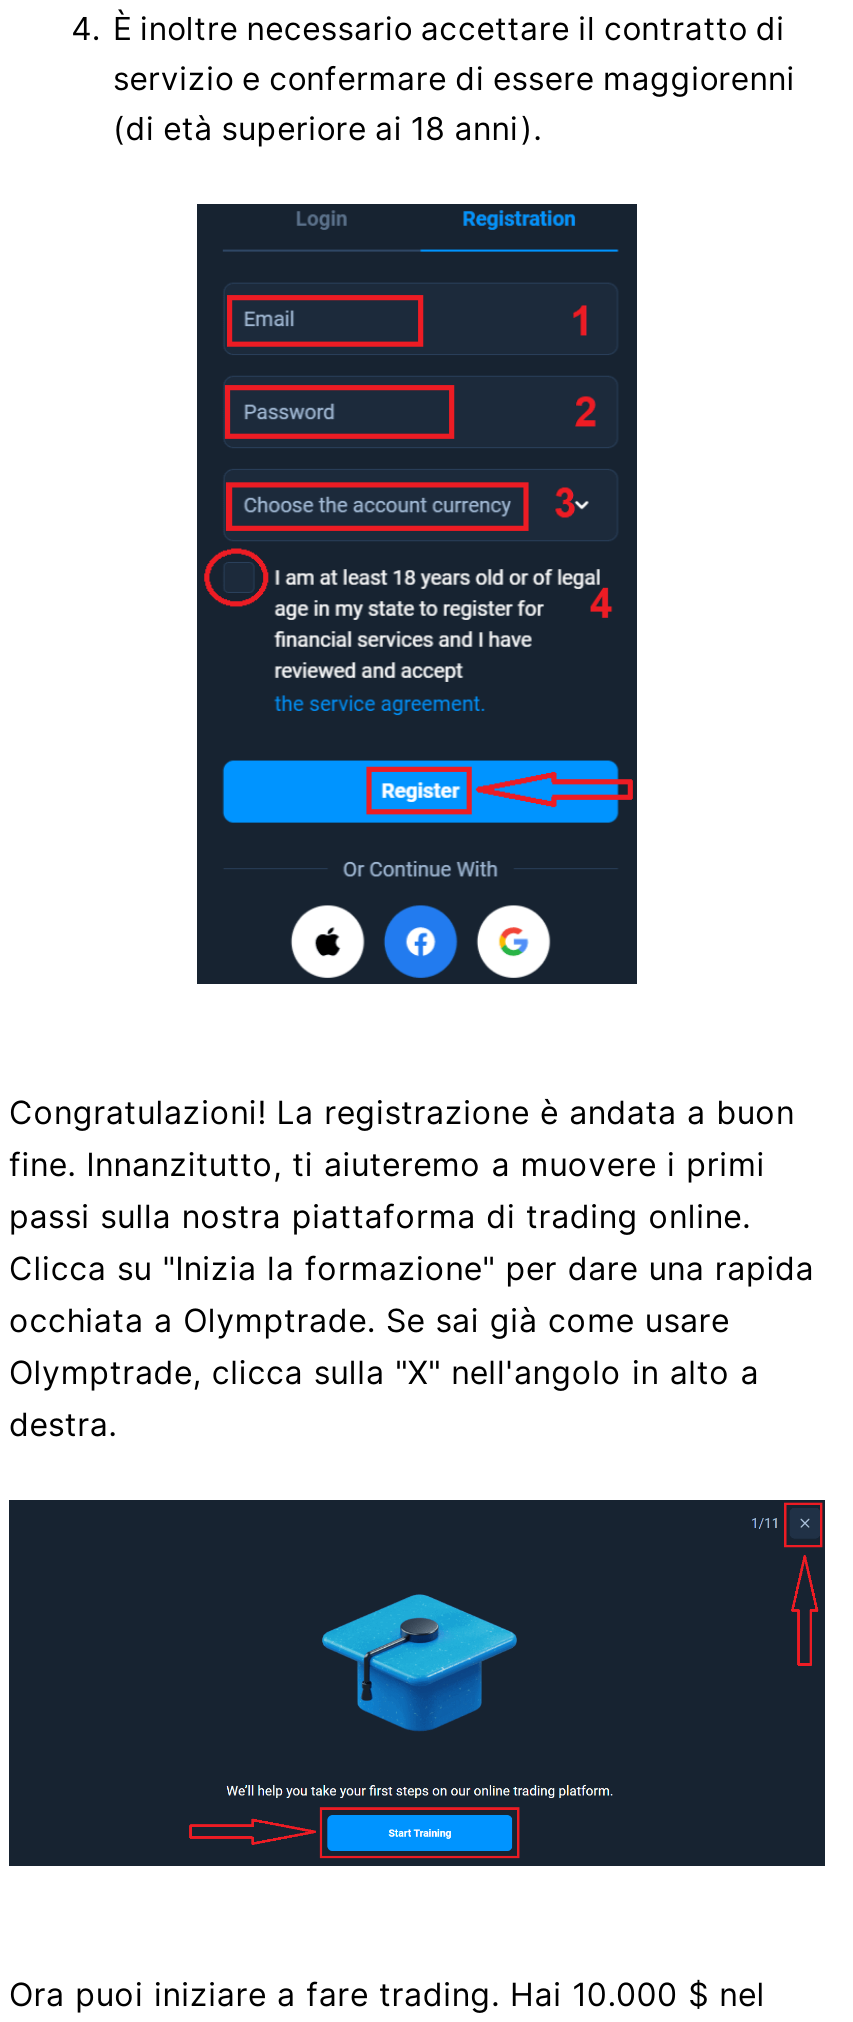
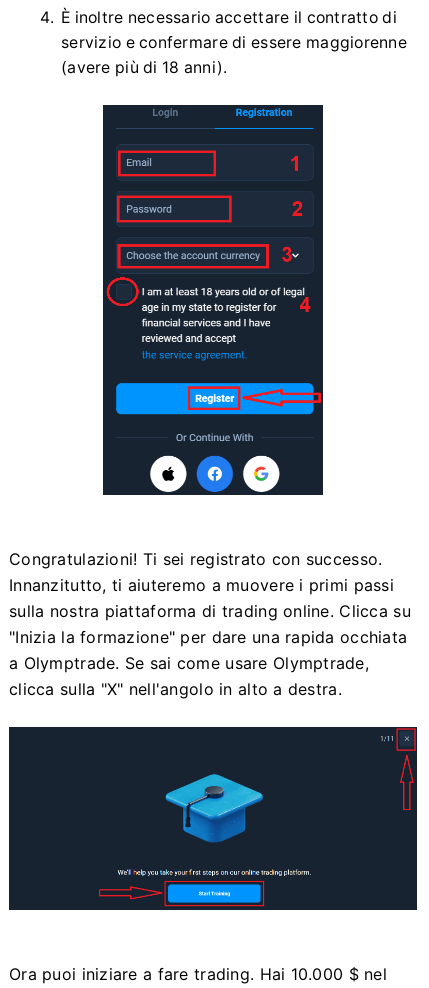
- servizio e confermare di essere maggiorenni
- (di età superiore ai 18 anni).
+ servizio e confermare di essere maggiorenne
+ (avere più di 18 anni).

- Congratulazioni! La registrazione è andata a buon
- fine. Innanzitutto, ti aiuteremo a muovere i primi
- passi sulla nostra piattaforma di trading online.
- Clicca su "Inizia la formazione" per dare una rapida
- occhiata a Olymptrade. Se sai già come usare
- Olymptrade, clicca sulla "X" nell'angolo in alto a
- destra.
+ Congratulazioni! Ti sei registrato con successo.
+ Innanzitutto, ti aiuteremo a muovere i primi passi
+ sulla nostra piattaforma di trading online. Clicca su
+ "Inizia la formazione" per dare una rapida occhiata
+ a Olymptrade. Se sai come usare Olymptrade,
+ clicca sulla "X" nell'angolo in alto a destra.
